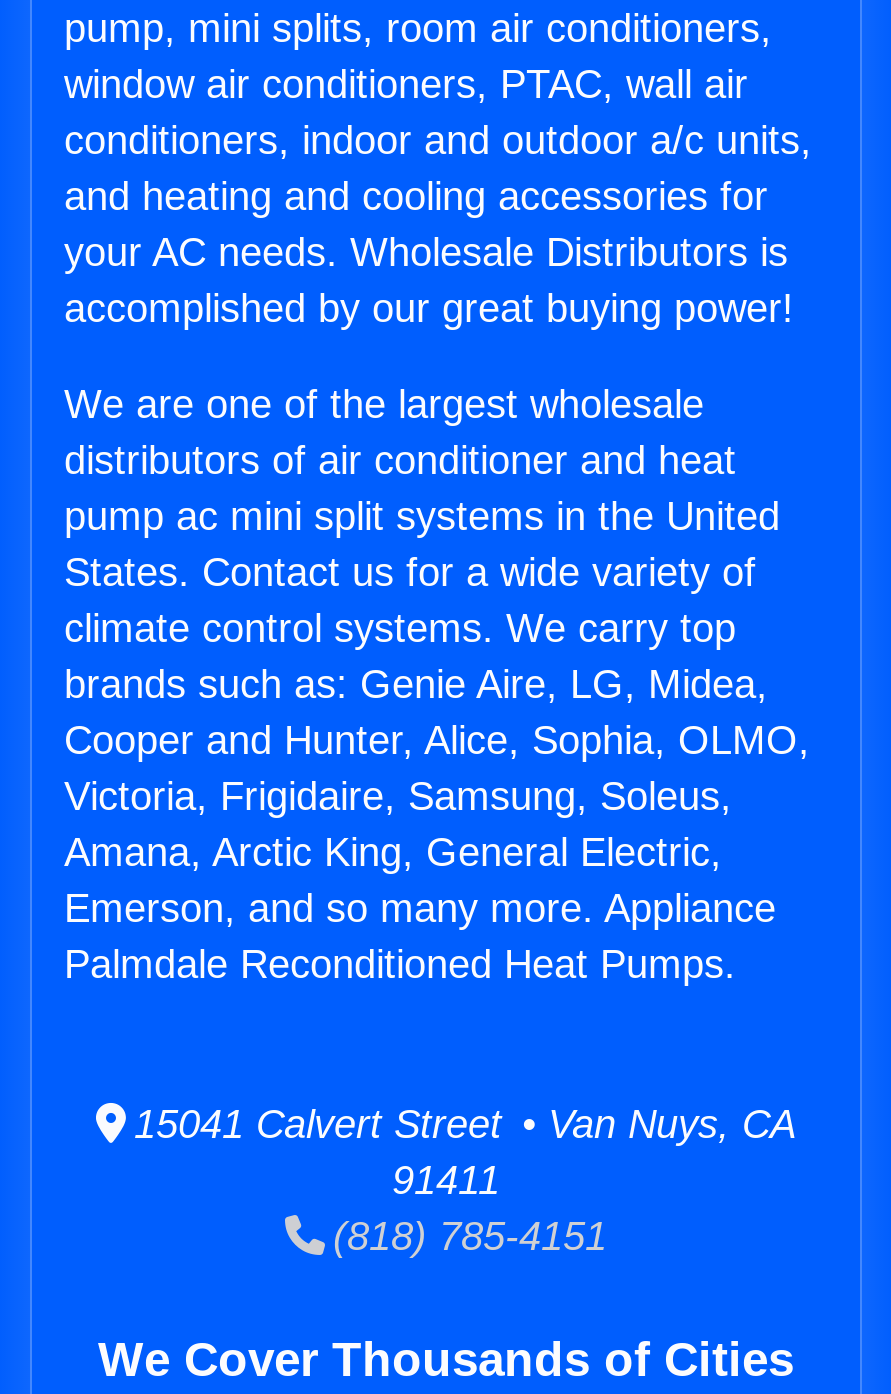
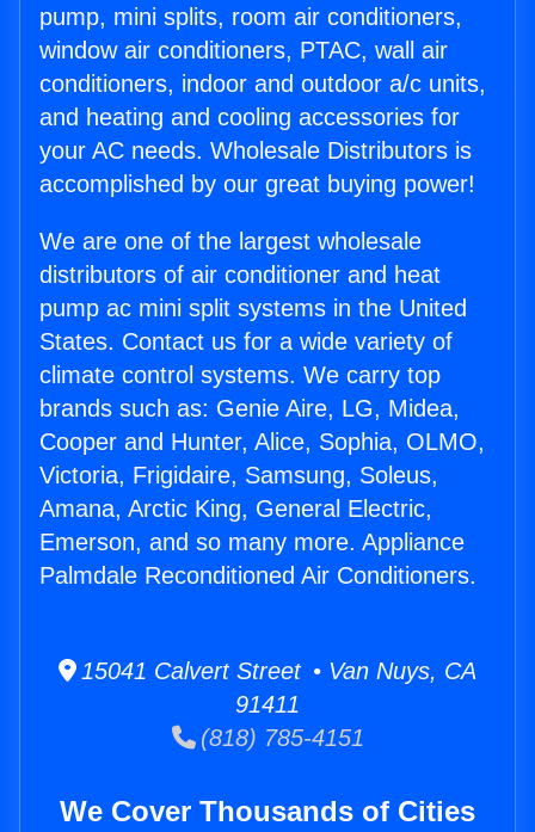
- Palmdale Reconditioned Heat Pumps.
+ Palmdale Reconditioned Air Conditioners.
